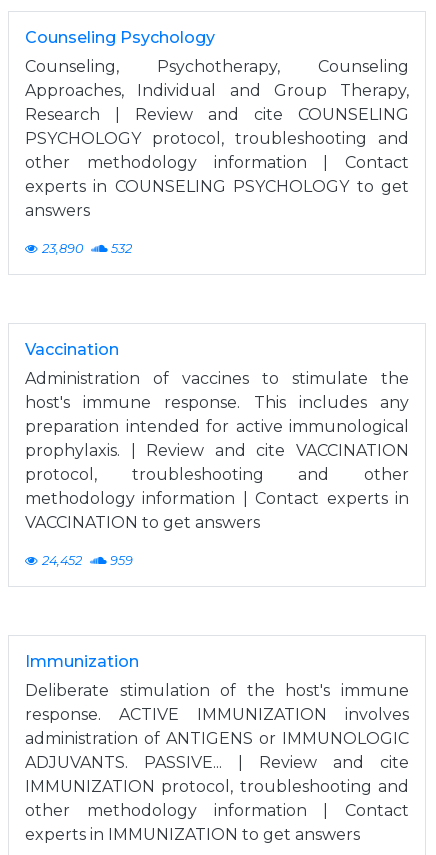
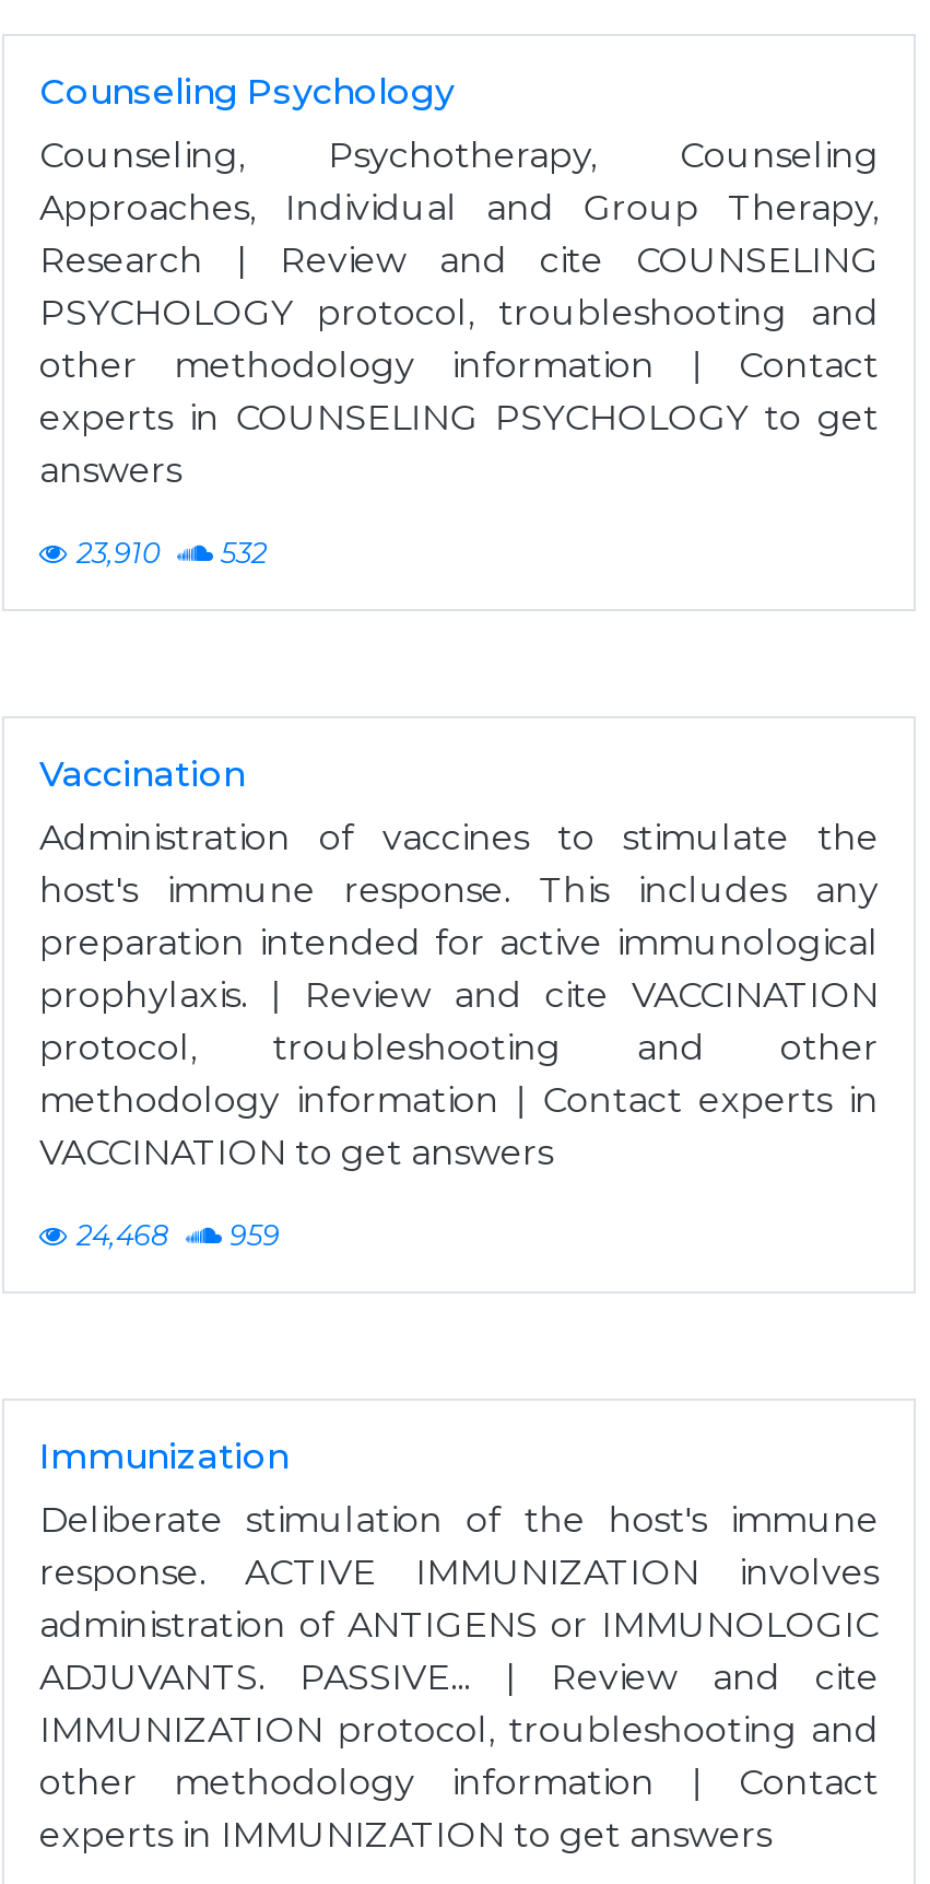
- 23,890 532
+ 23,910 532

- 24,452 959
+ 24,468 959
